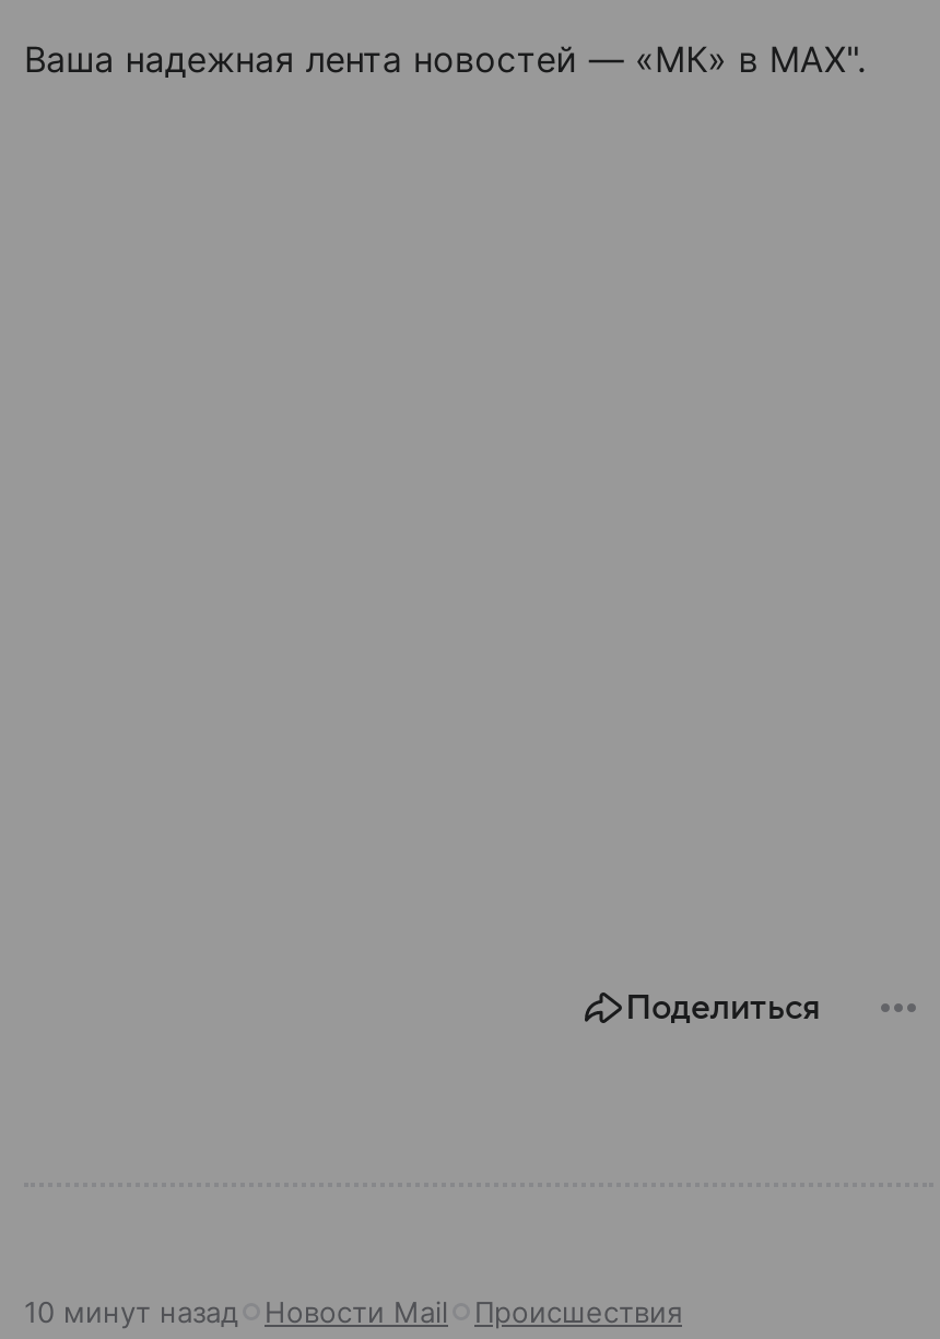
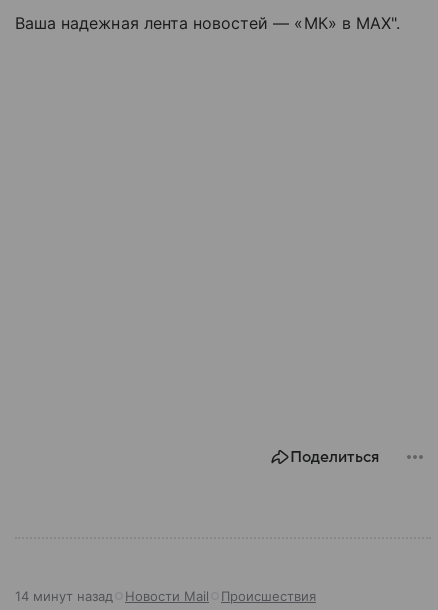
- 10 минут назад Новости Mail Происшествия
+ 14 минут назад Новости Mail Происшествия
